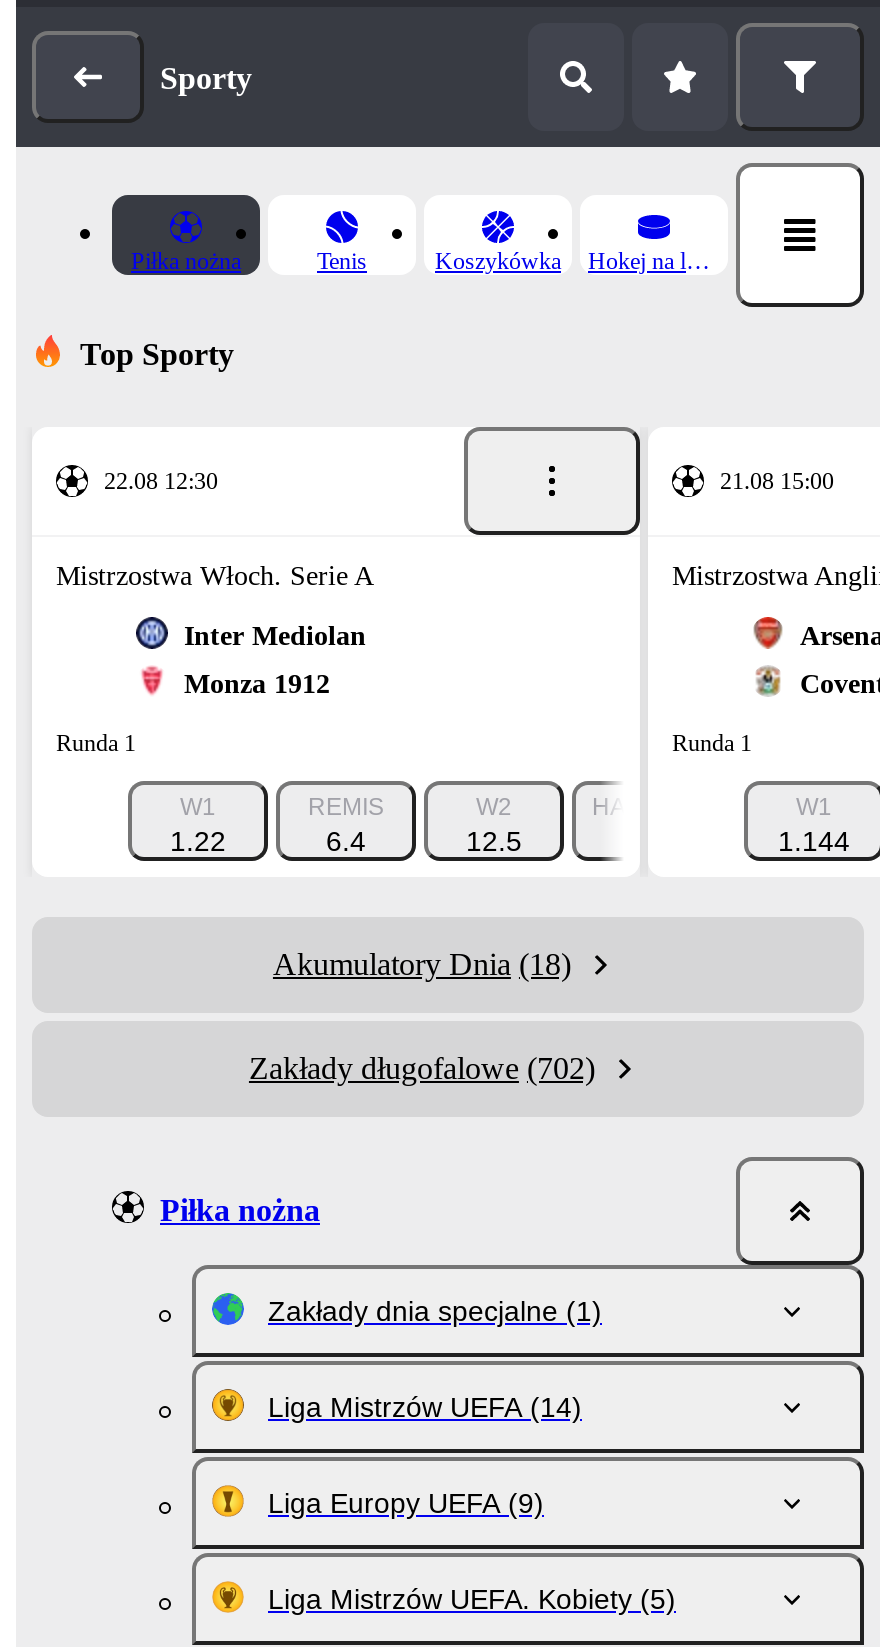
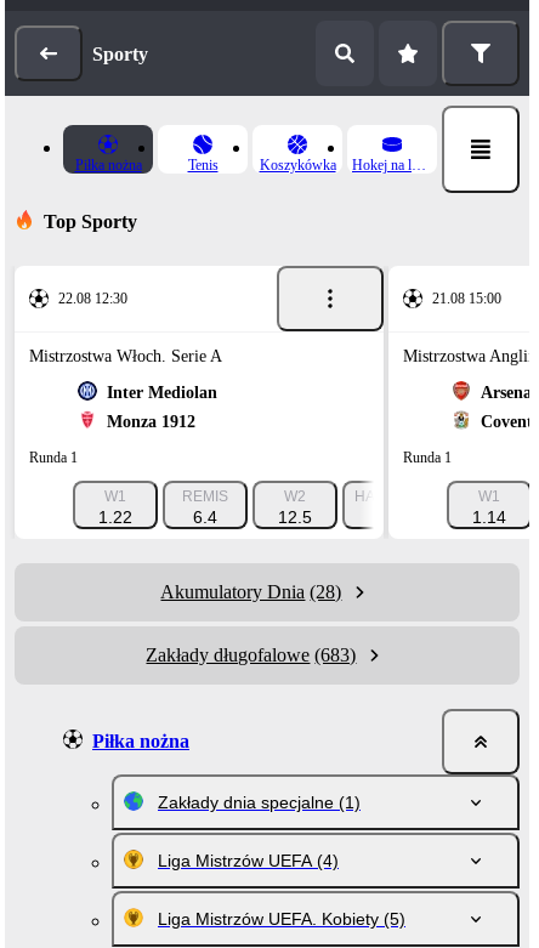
- 1.144
+ 1.14

- Akumulatory Dnia (18)
+ Akumulatory Dnia (28)

- Zakłady długofalowe (702)
+ Zakłady długofalowe (683)

- Liga Mistrzów UEFA (14)
- Liga Europy UEFA (9)
+ Liga Mistrzów UEFA (4)
